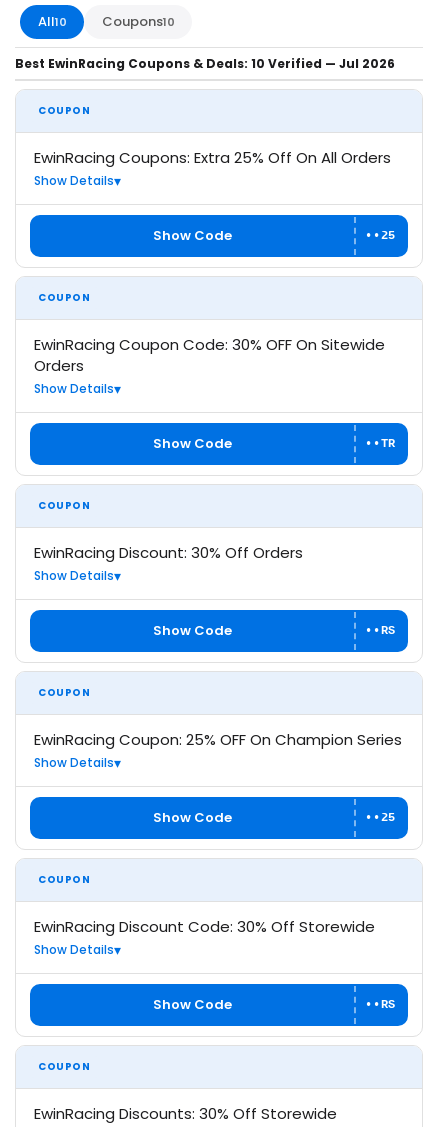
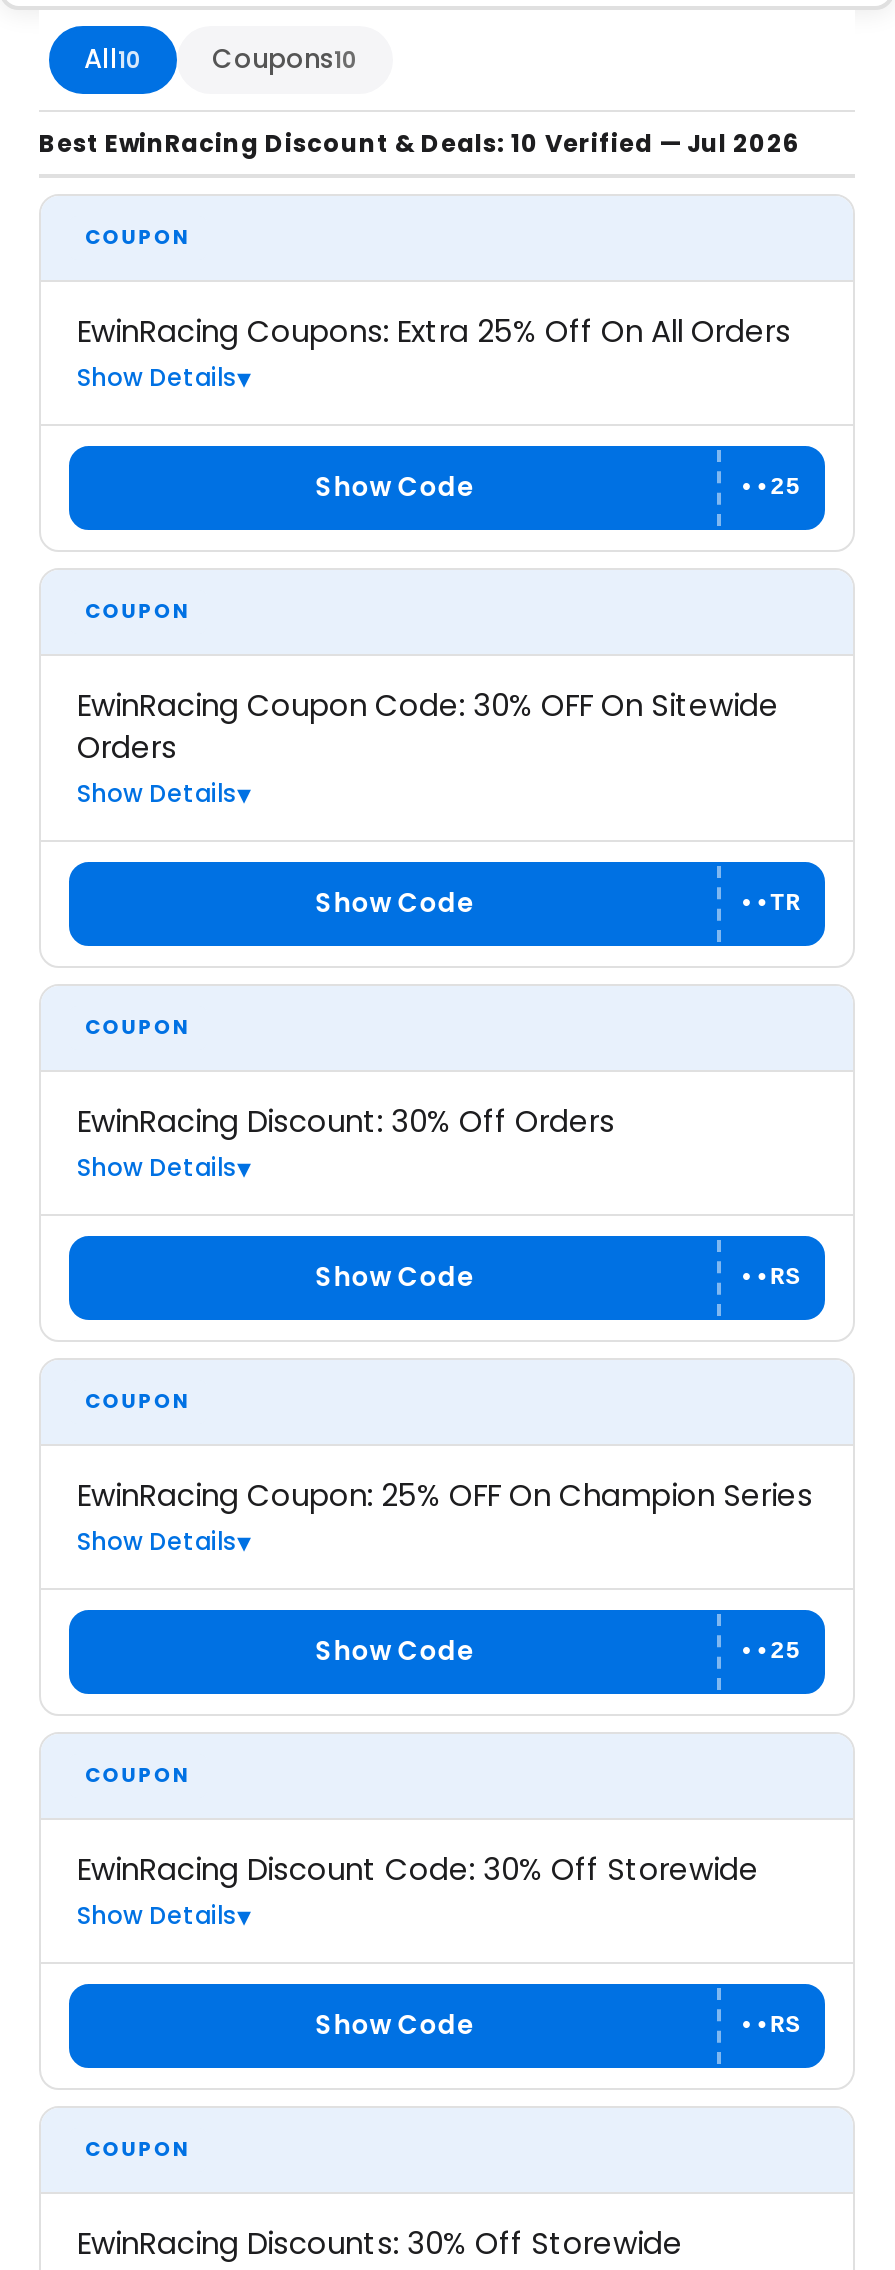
- Best EwinRacing Coupons & Deals: 10 Verified — Jul 2026
+ Best EwinRacing Discount & Deals: 10 Verified — Jul 2026
